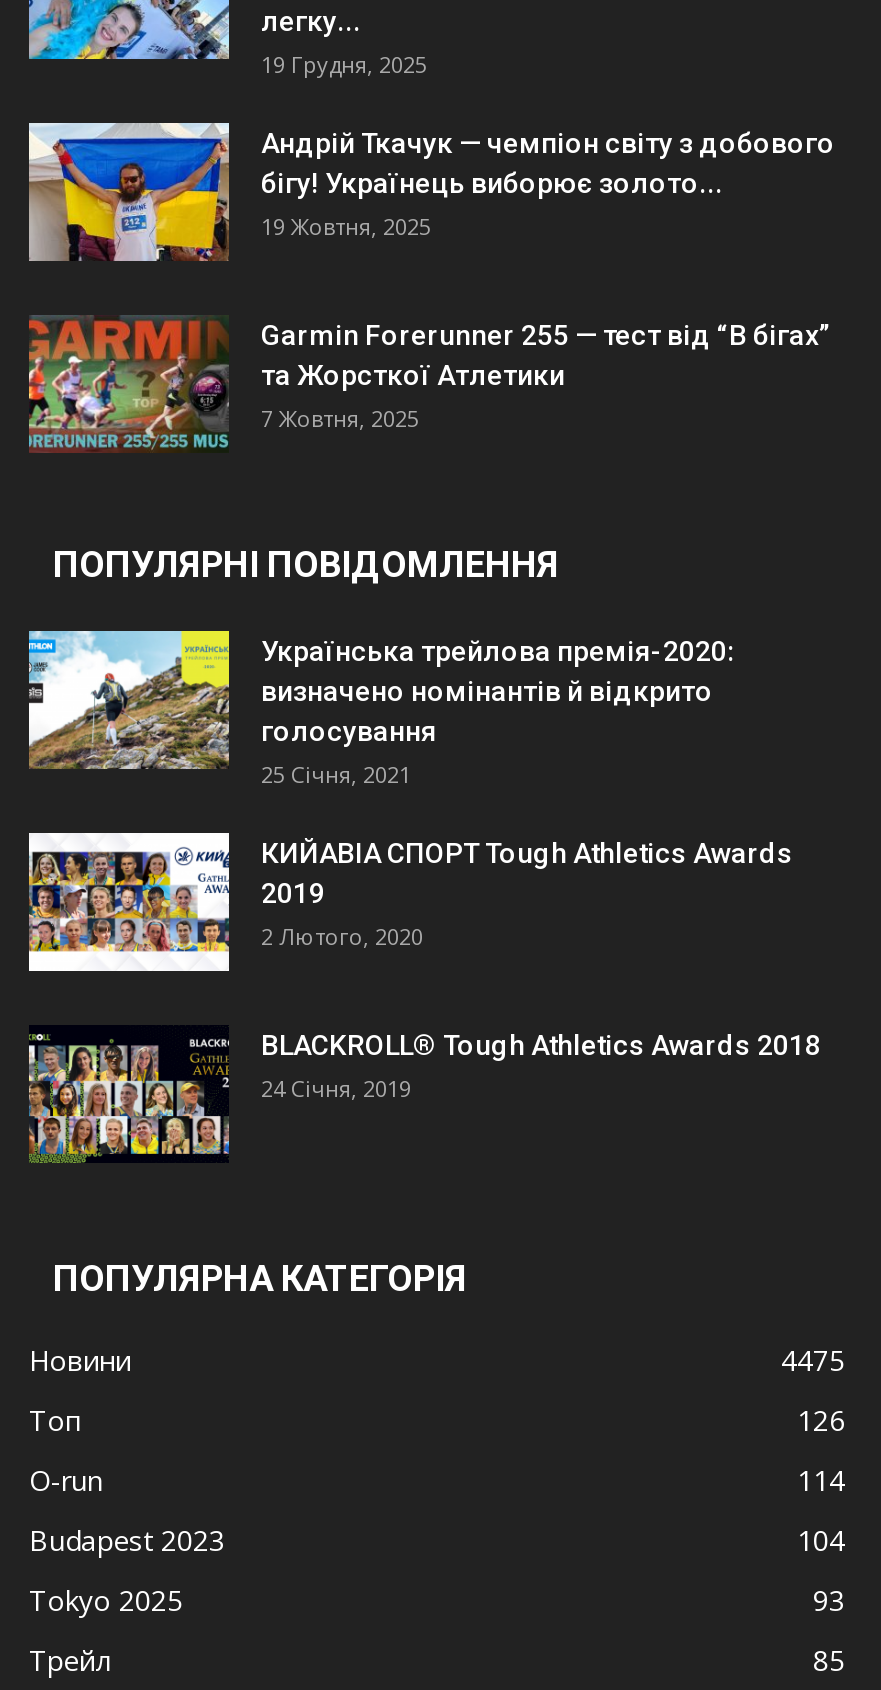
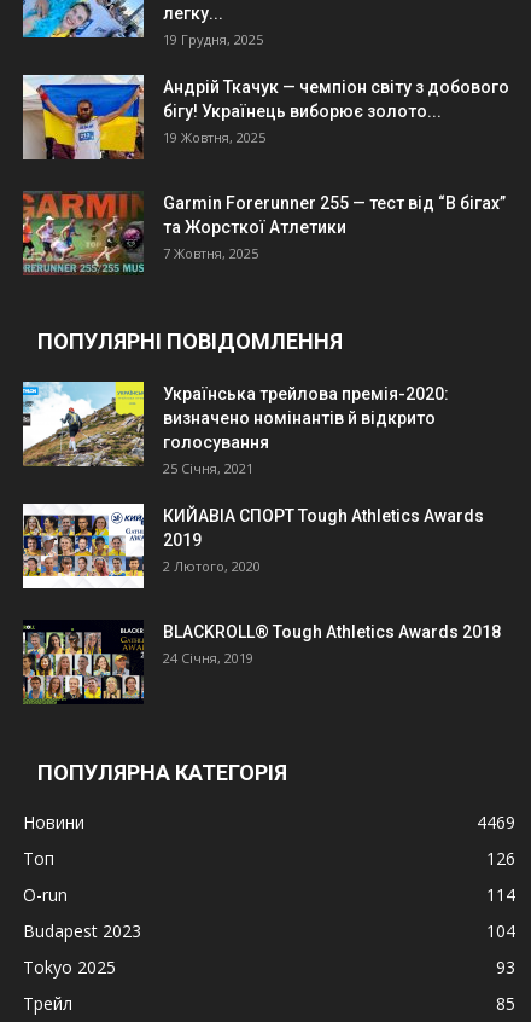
- 4475
+ 4469
